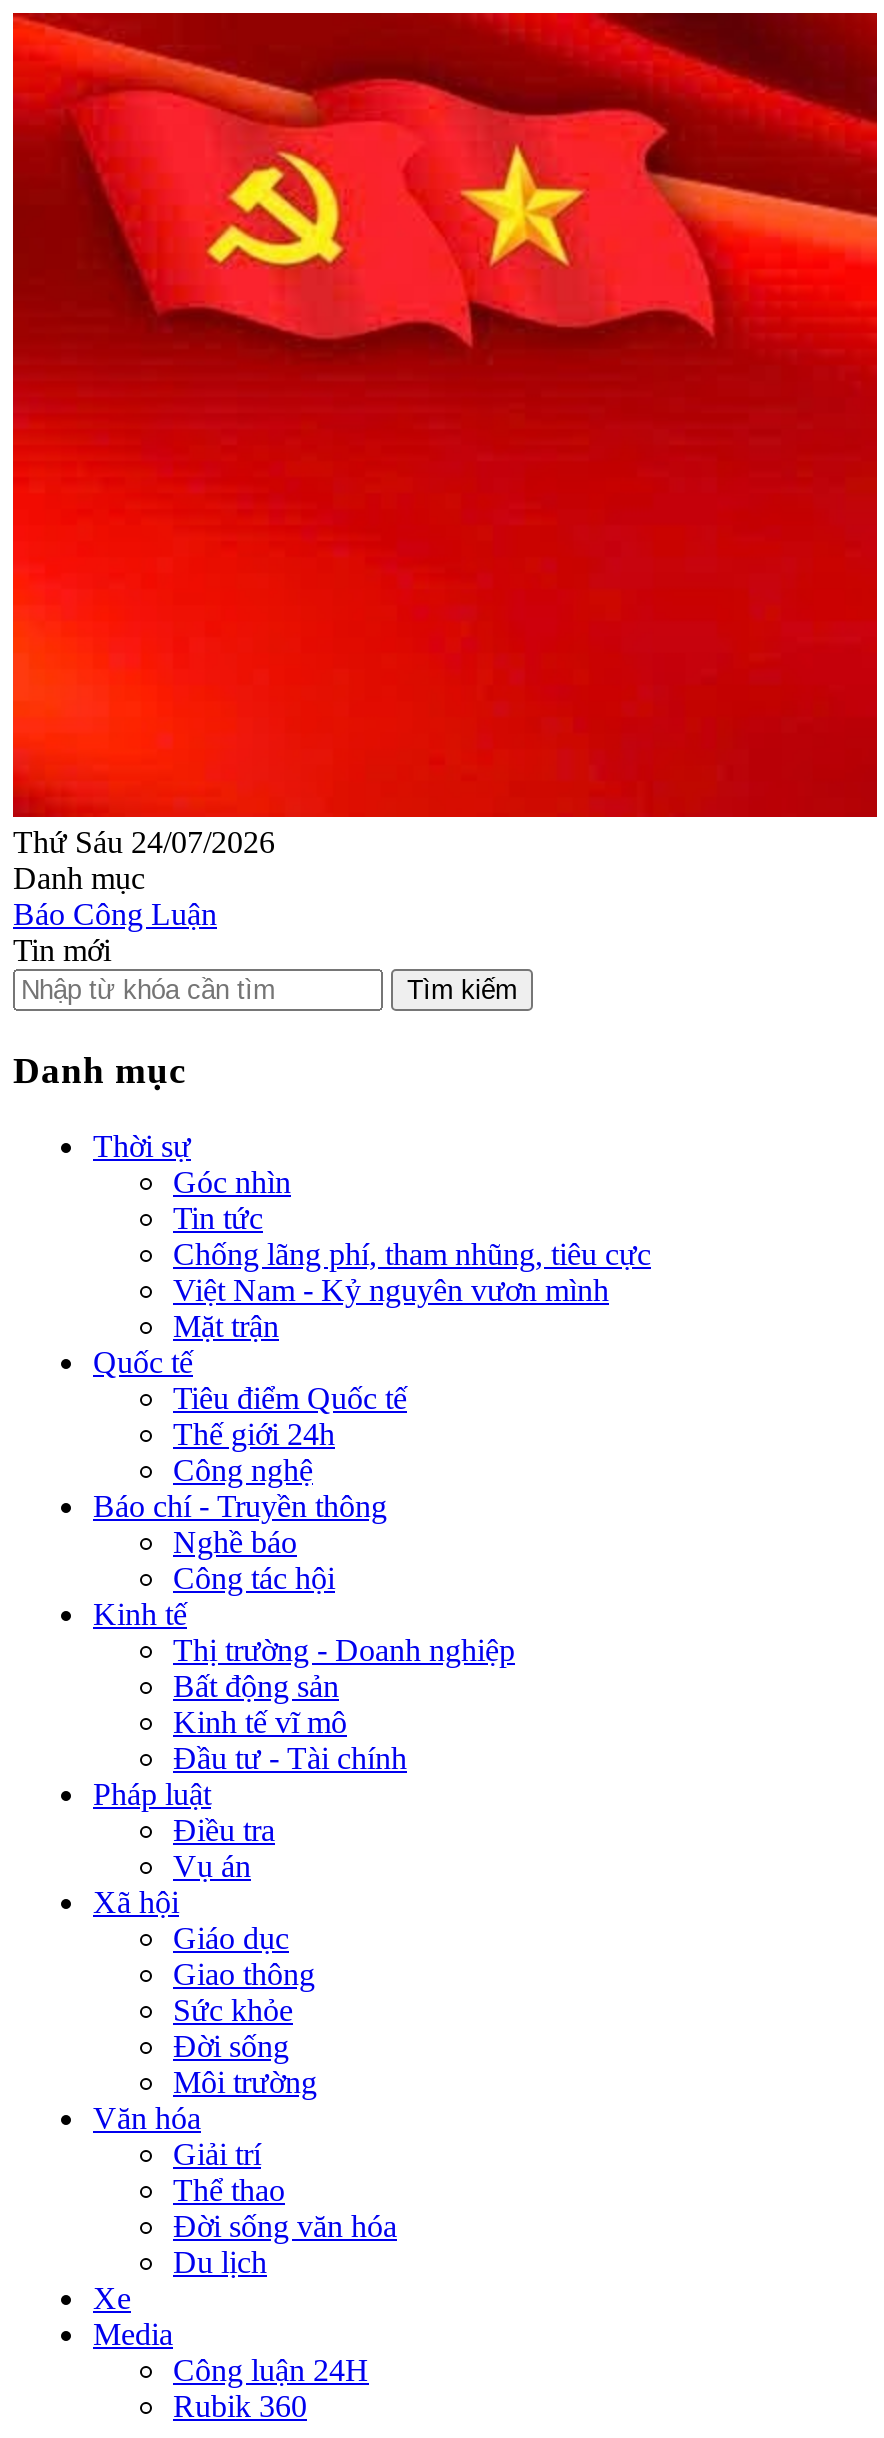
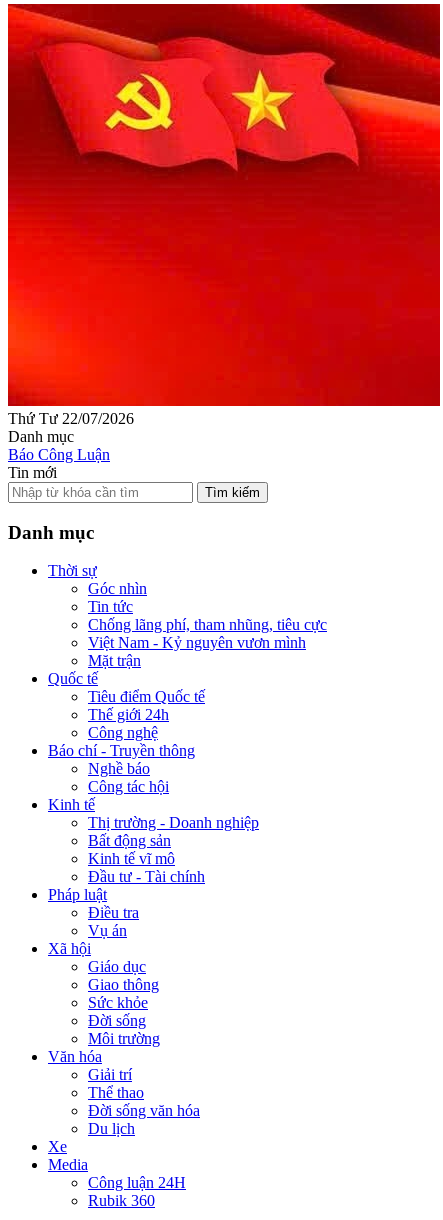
- Thứ Sáu 24/07/2026
+ Thứ Tư 22/07/2026
